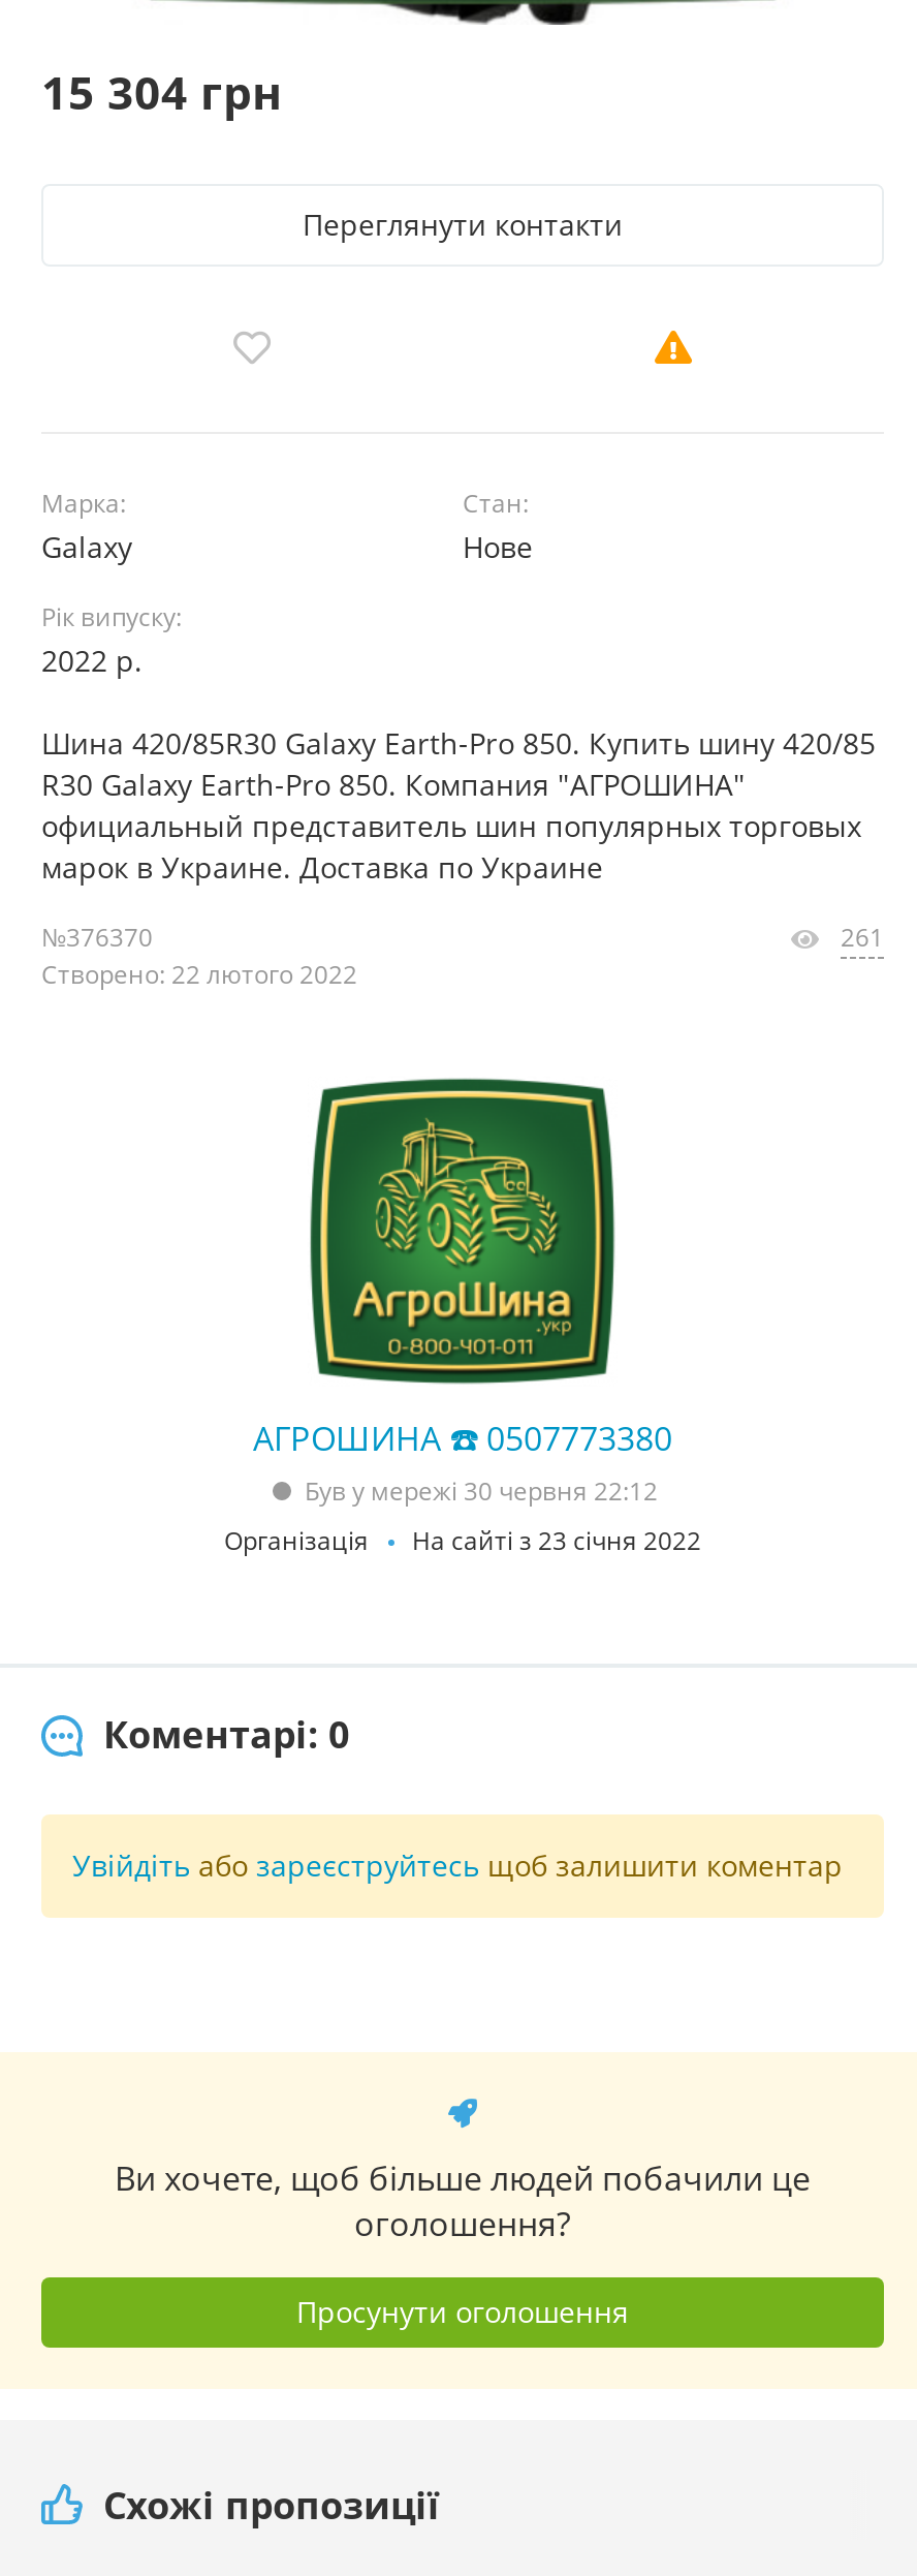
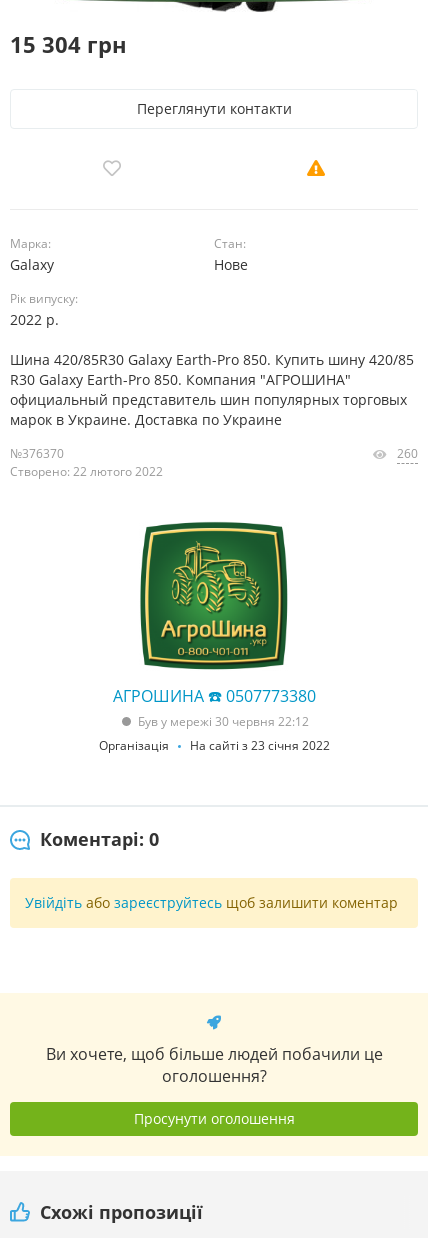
- 261
+ 260
